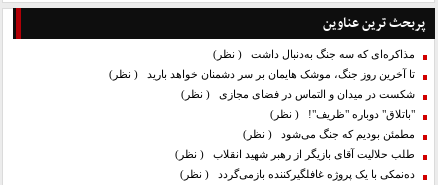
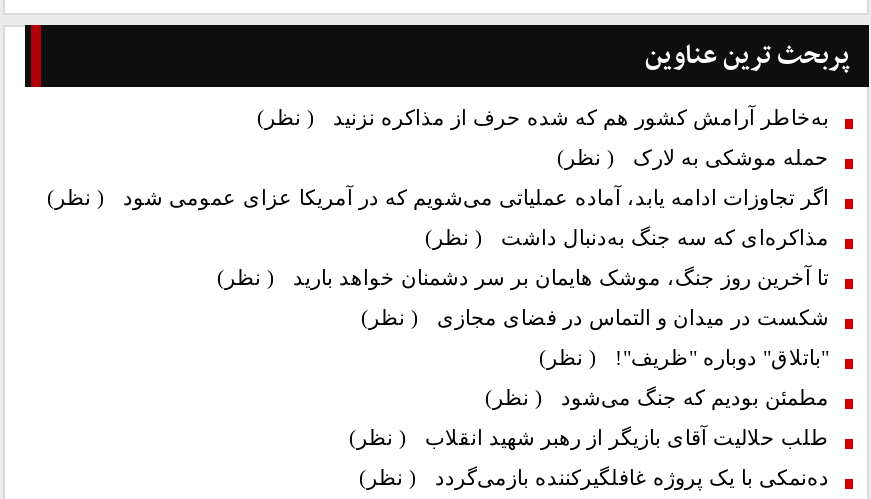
+ به‌خاطر آرامش کشور هم که شده حرف از مذاکره نزنید ( نظر)
+ حمله موشکی به لارک ( نظر)
+ اگر تجاوزات ادامه یابد، آماده عملیاتی می‌شویم که در آمریکا عزای عمومی شود ( نظر)
